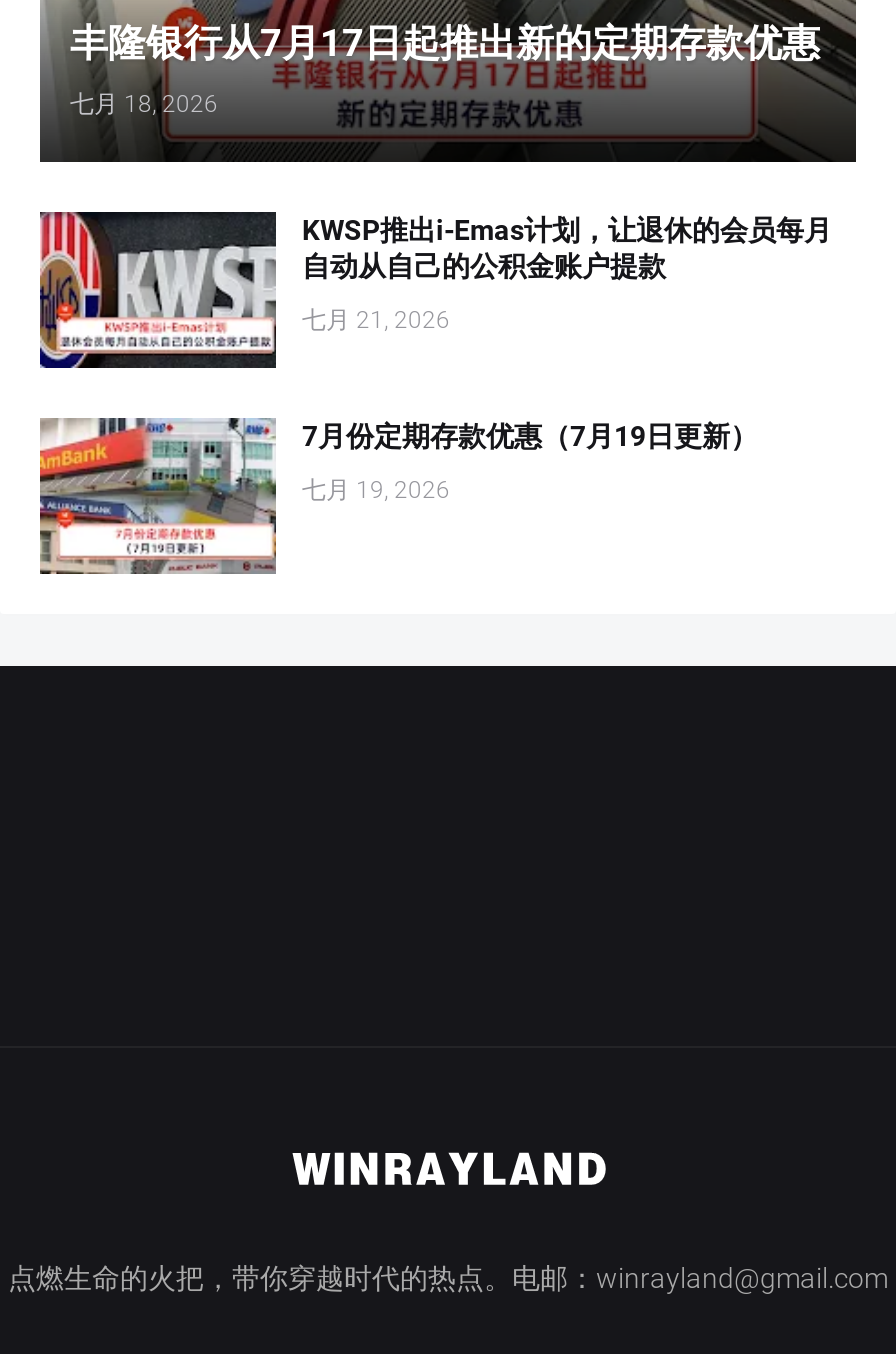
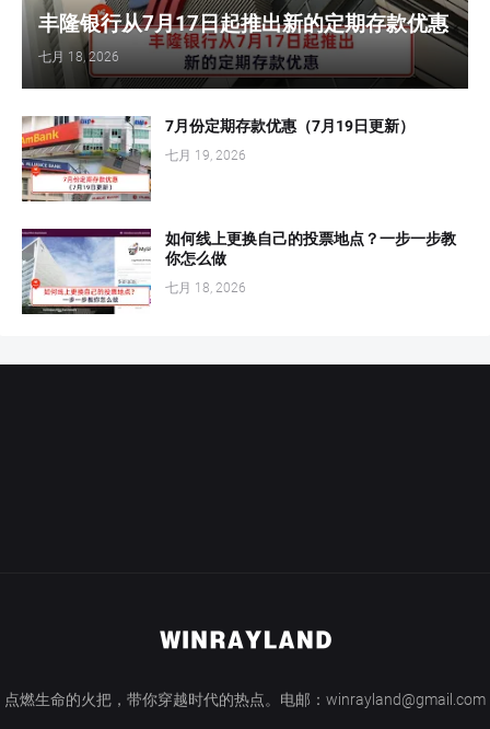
- [image]
- KWSP推出i-Emas计划，让退休的会员每月
- 自动从自己的公积金账户提款
- 七月 21, 2026

moved up: [image] | 7月份定期存款优惠（7月19日更新） | 七月 19, 2026

+ [image]
+ 如何线上更换自己的投票地点？一步一步教
+ 你怎么做
+ 七月 18, 2026
